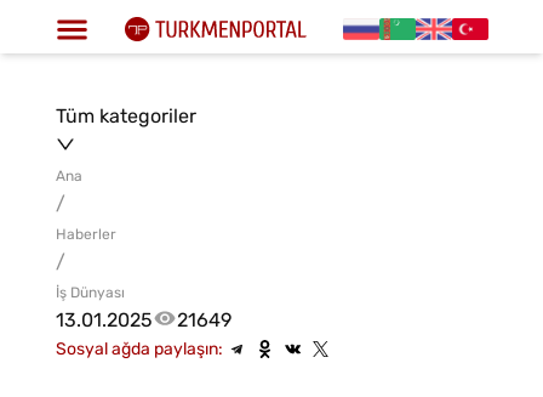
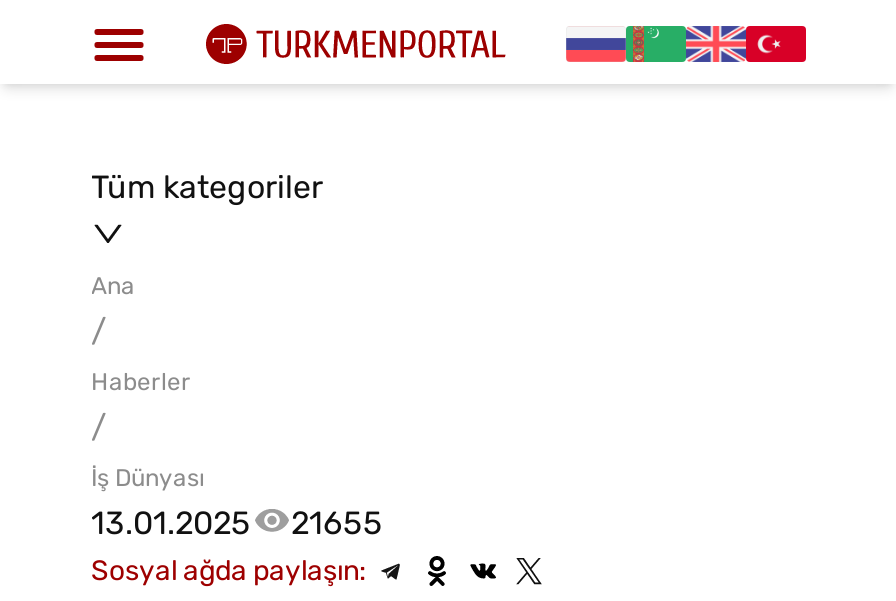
- 13.01.2025 21649
+ 13.01.2025 21655
